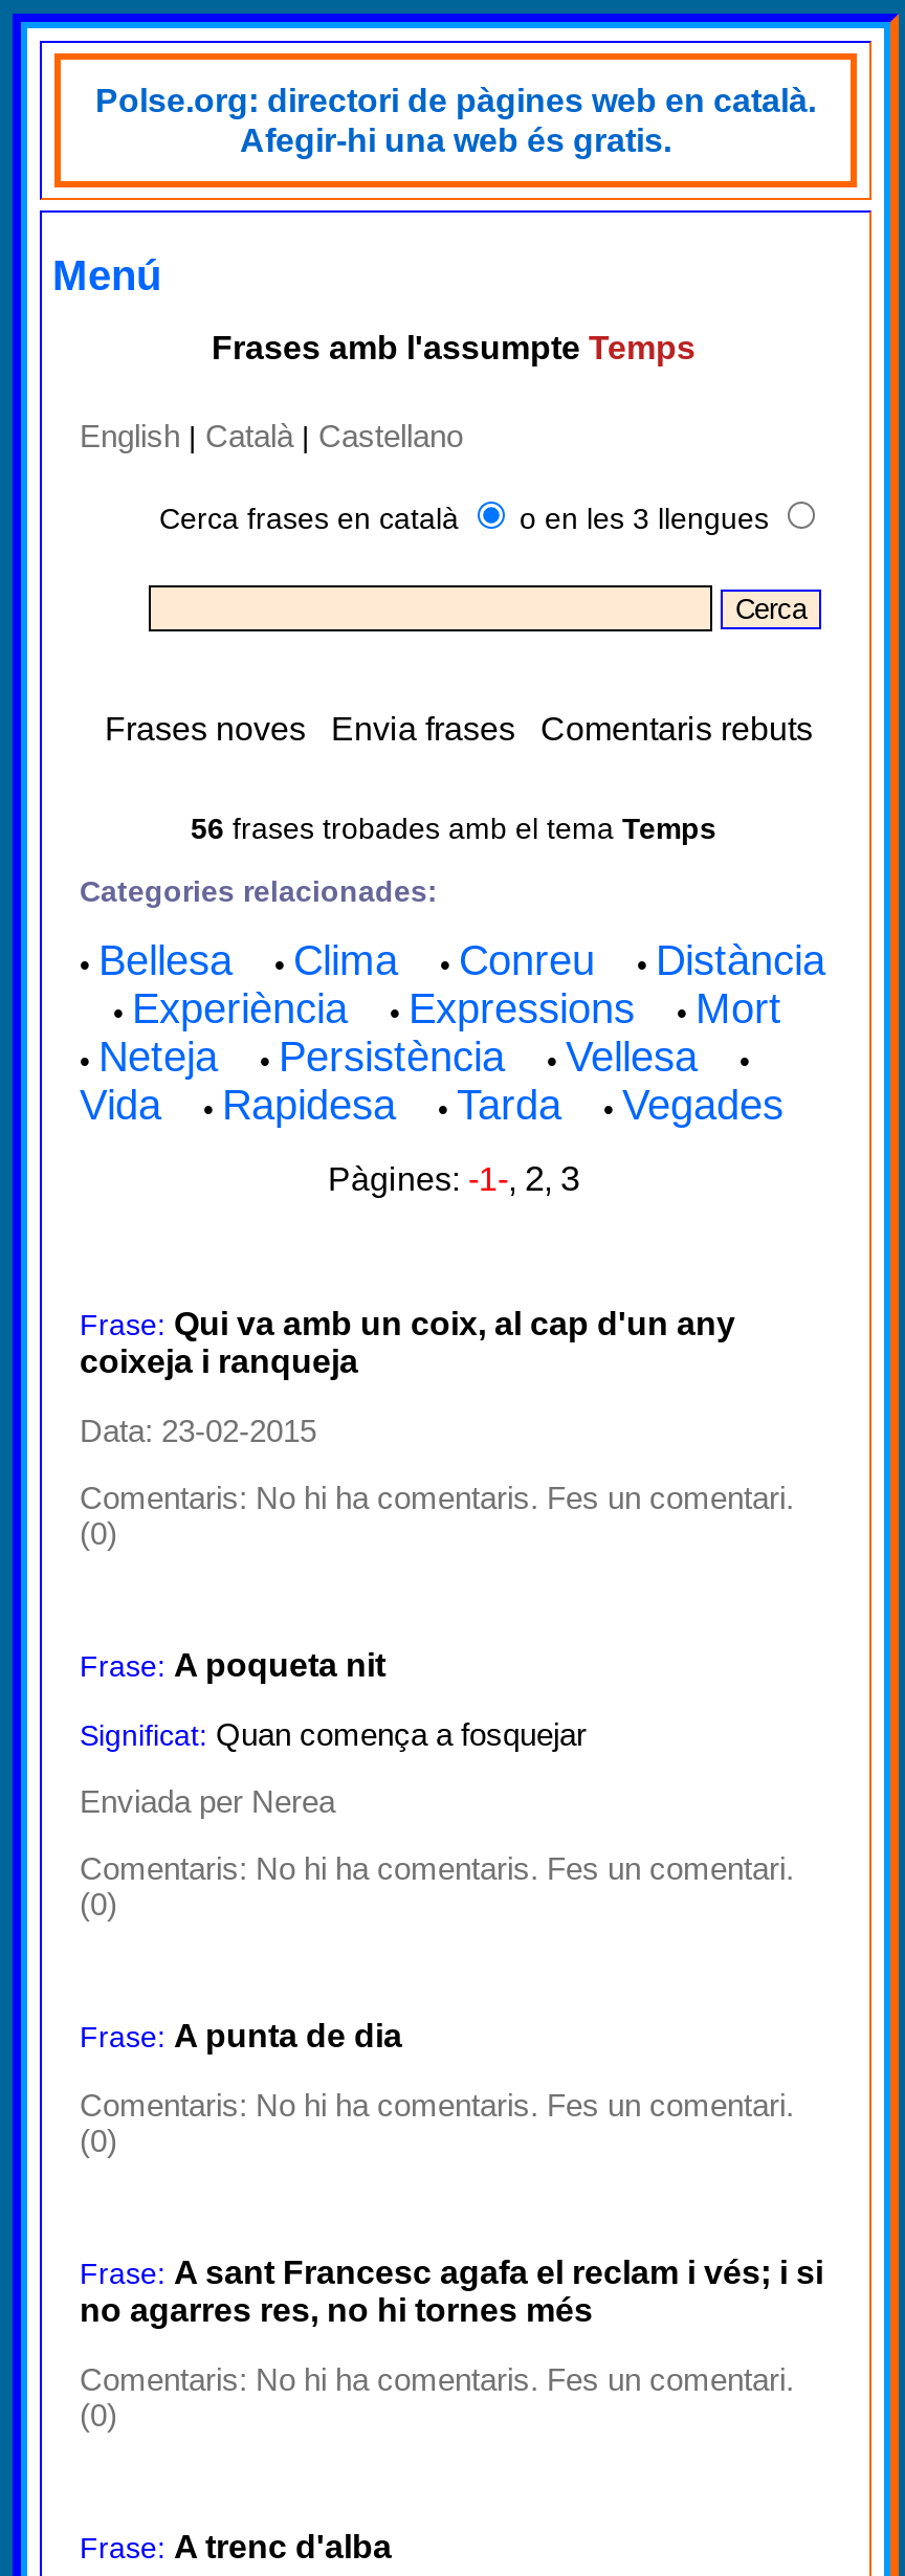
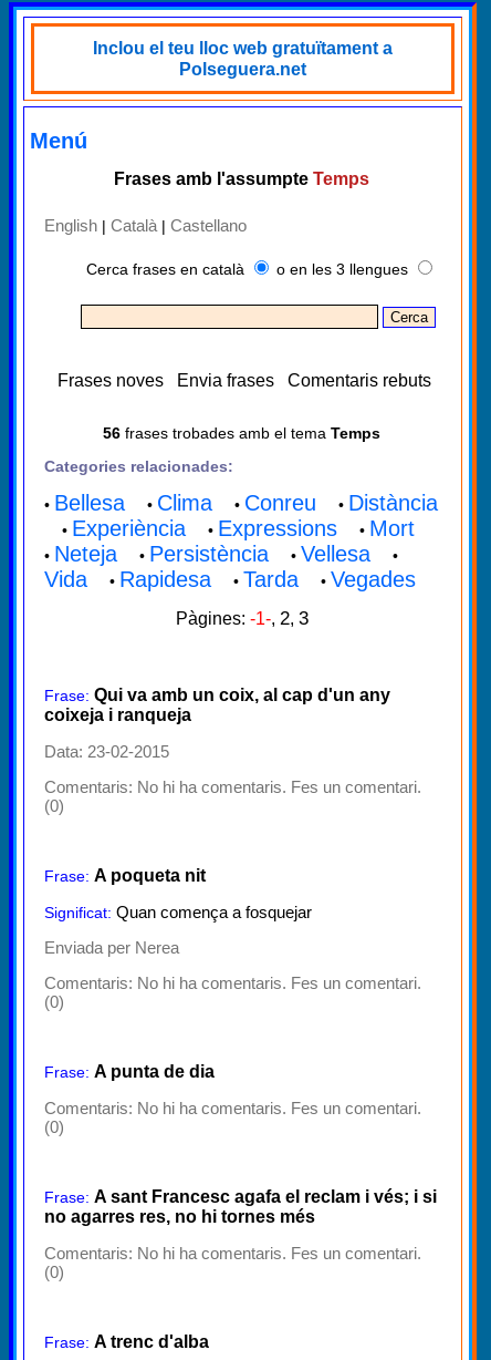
- Polse.org: directori de pàgines web en català.
- Afegir-hi una web és gratis.
+ Inclou el teu lloc web gratuïtament a
+ Polseguera.net
